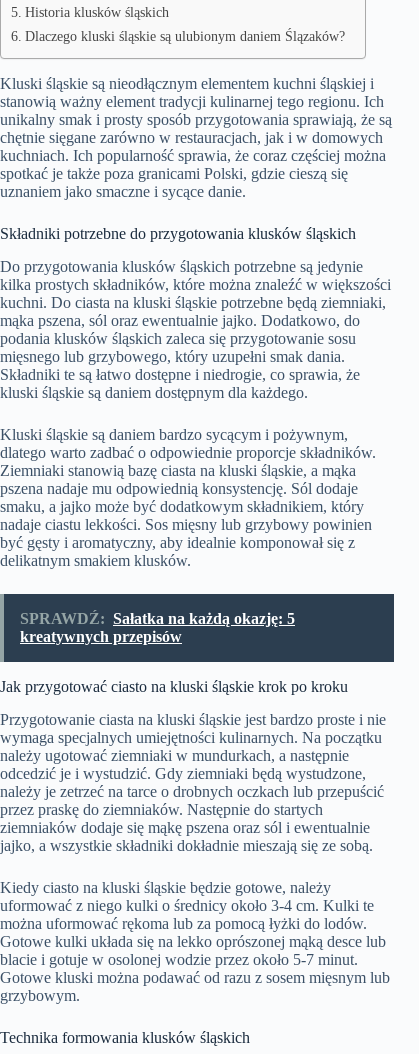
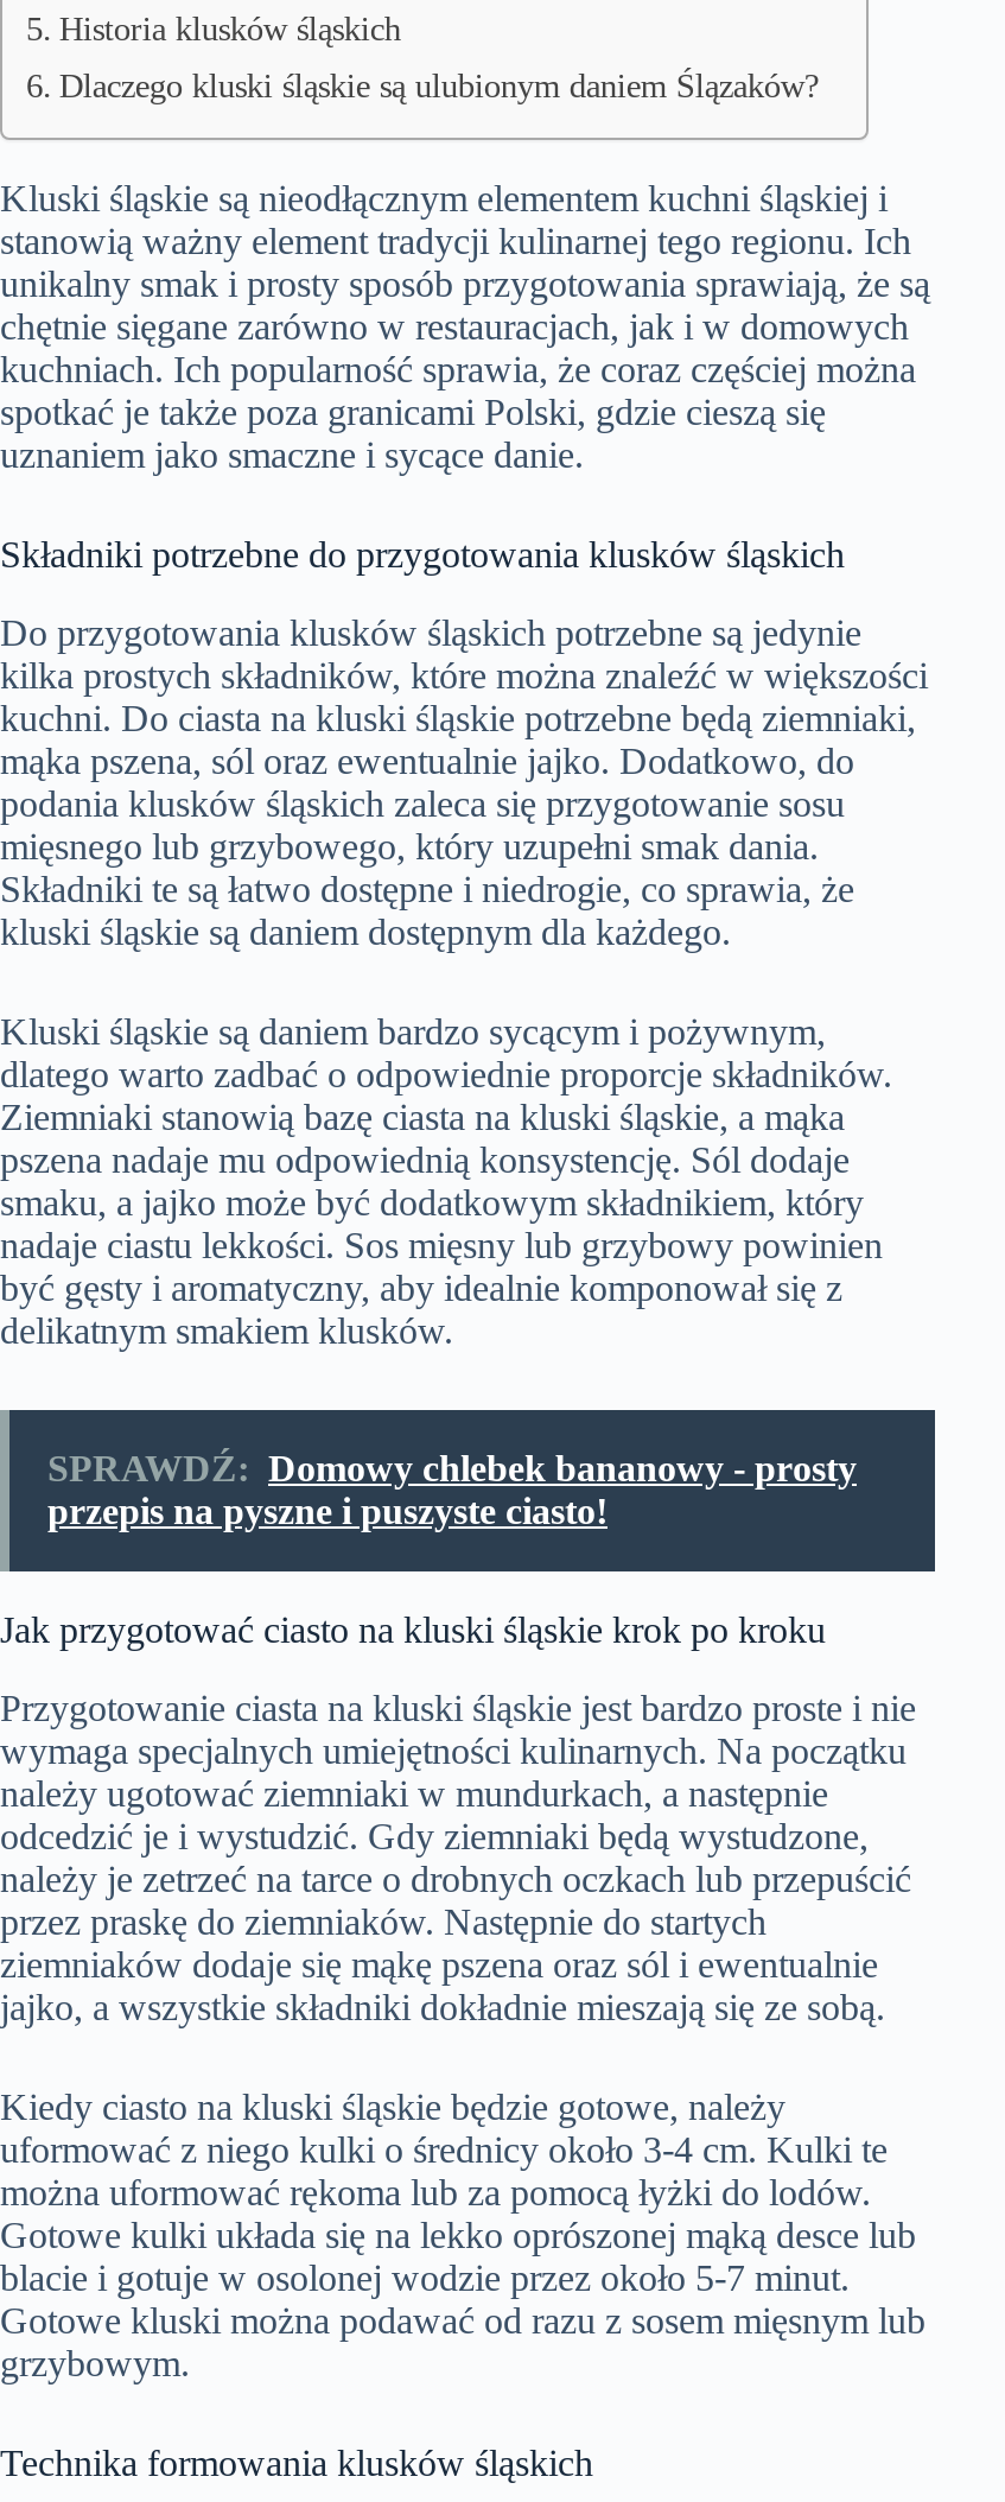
- SPRAWDŹ: Sałatka na każdą okazję: 5
- kreatywnych przepisów
+ SPRAWDŹ: Domowy chlebek bananowy - prosty
+ przepis na pyszne i puszyste ciasto!
